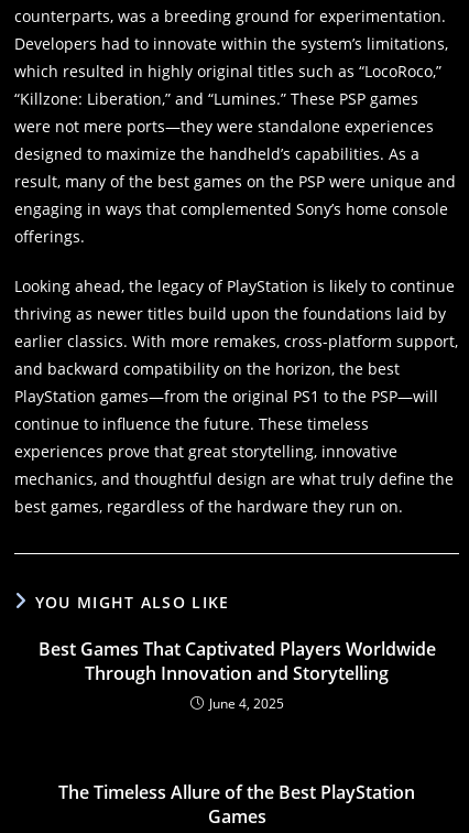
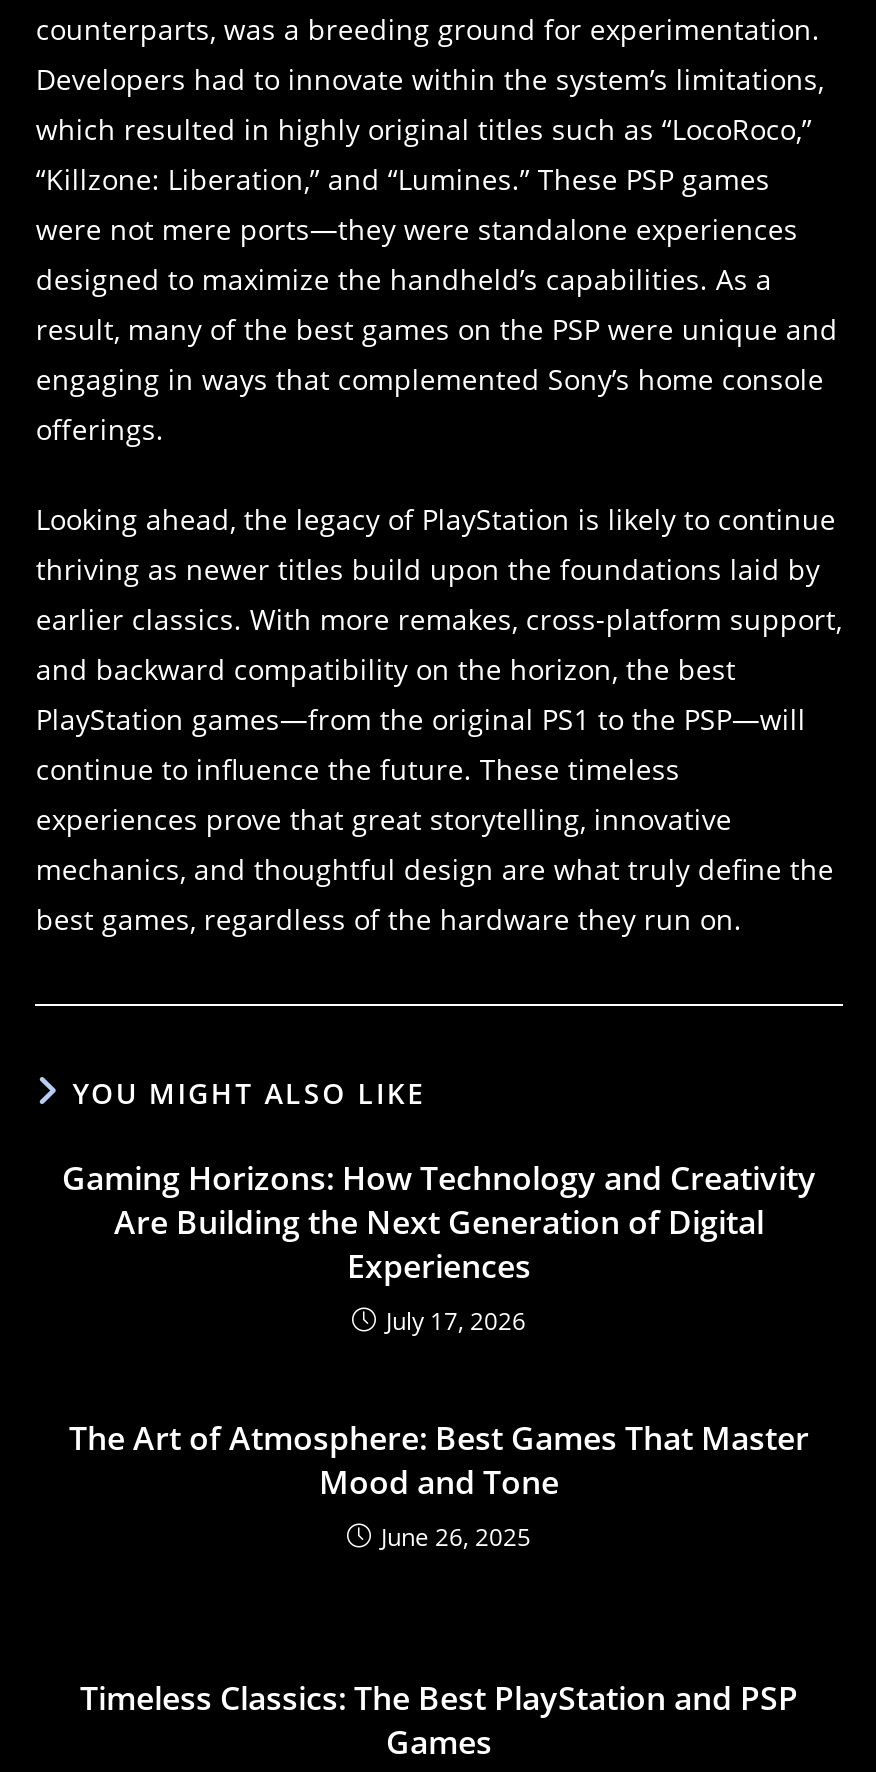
- Best Games That Captivated Players Worldwide
- Through Innovation and Storytelling
- June 4, 2025
+ Gaming Horizons: How Technology and Creativity
+ Are Building the Next Generation of Digital
+ Experiences
+ July 17, 2026
+ The Art of Atmosphere: Best Games That Master
+ Mood and Tone
+ June 26, 2025

- The Timeless Allure of the Best PlayStation
+ Timeless Classics: The Best PlayStation and PSP
